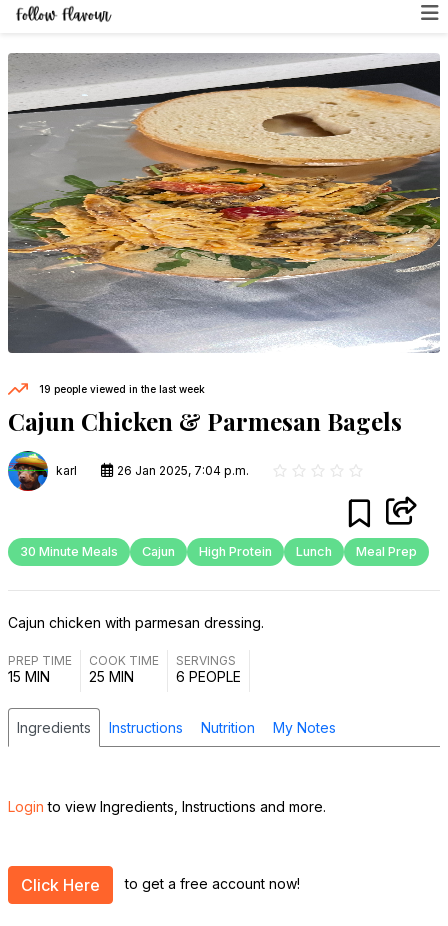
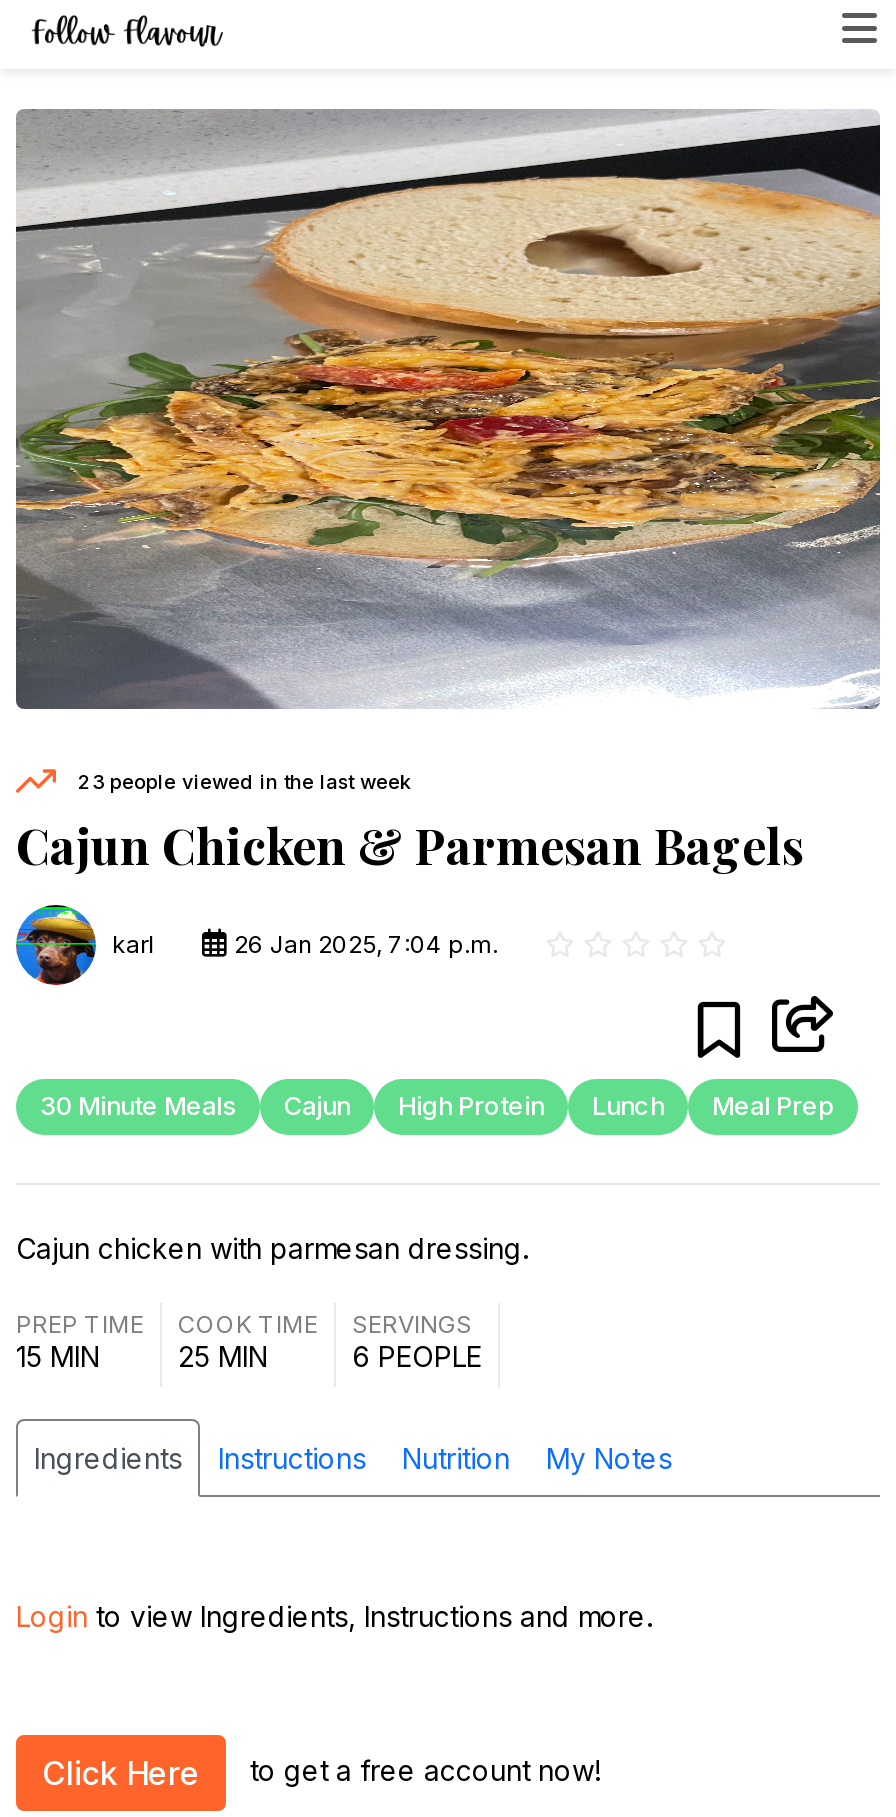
- 19 people viewed in the last week
+ 23 people viewed in the last week
